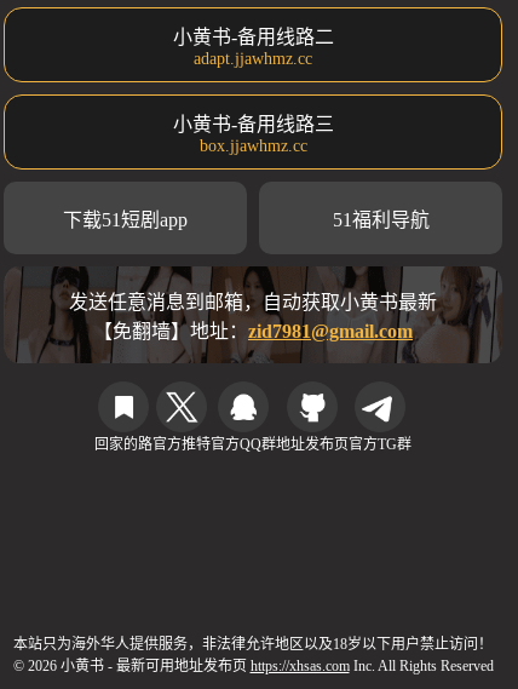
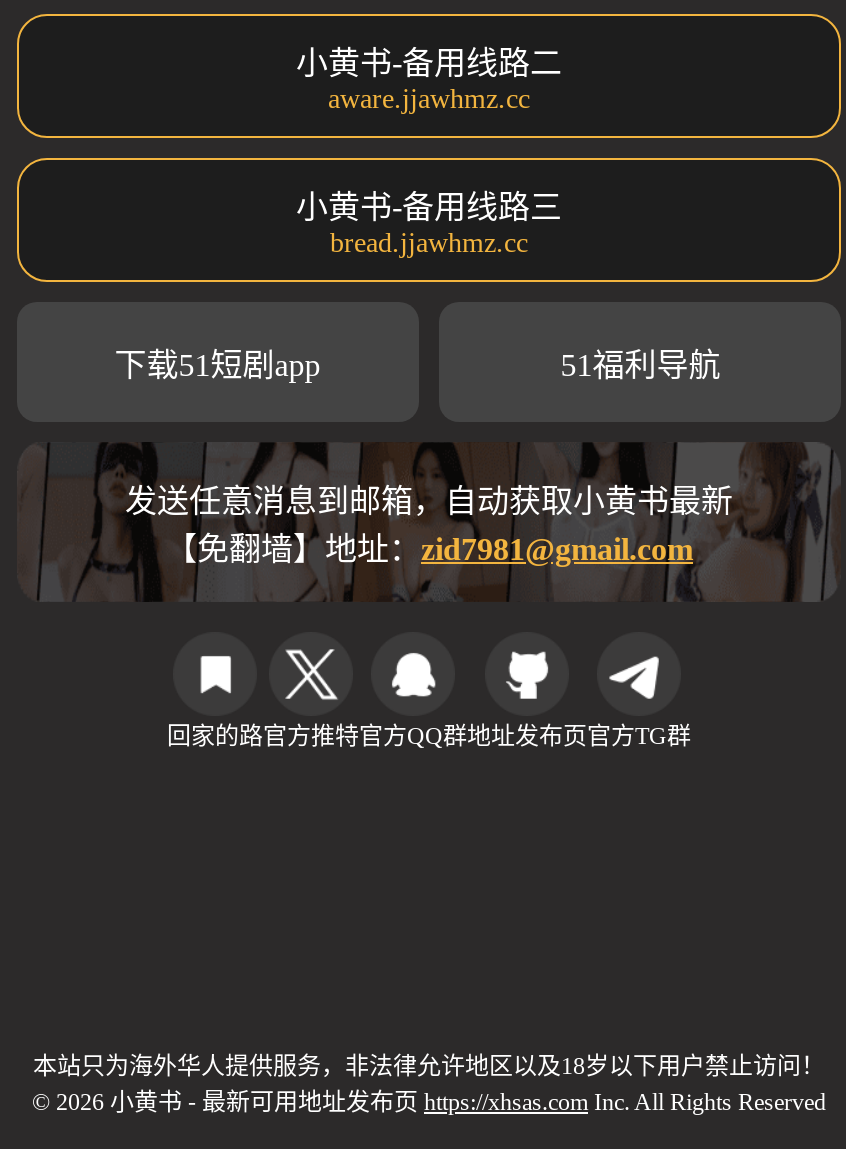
- adapt.jjawhmz.cc
+ aware.jjawhmz.cc

- box.jjawhmz.cc
+ bread.jjawhmz.cc
